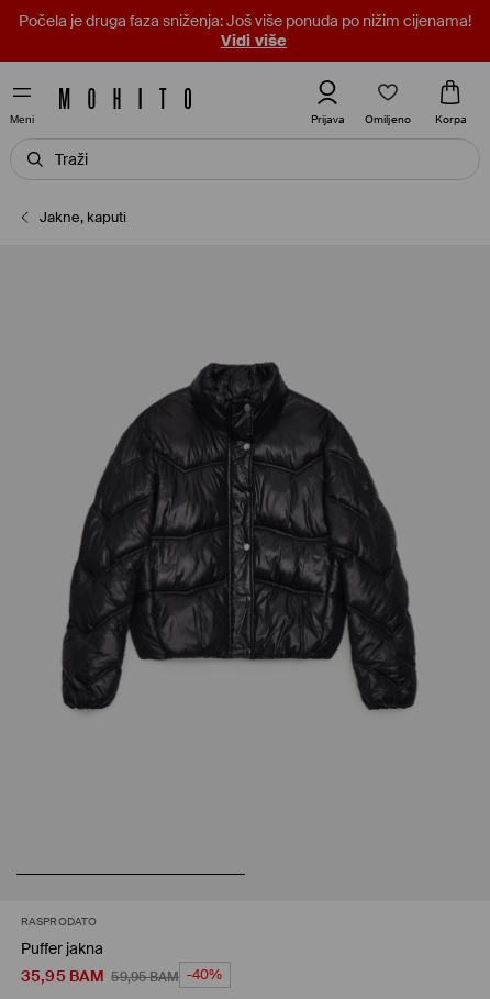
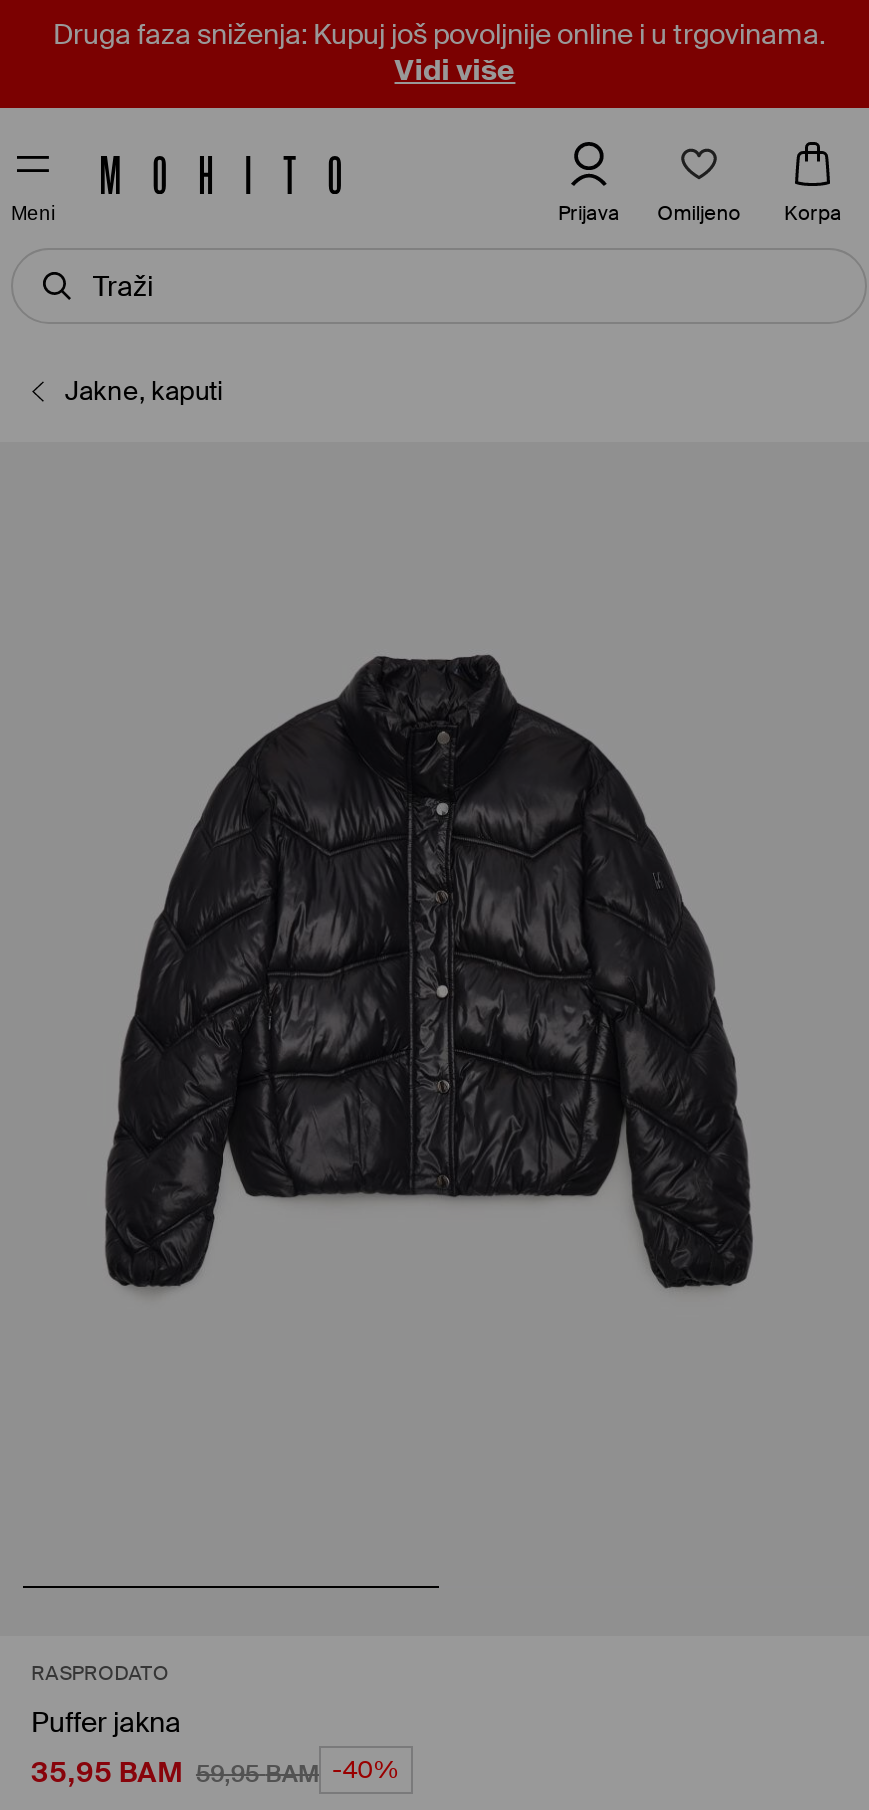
- Počela je druga faza sniženja: Još više ponuda po nižim cijenama!
+ Druga faza sniženja: Kupuj još povoljnije online i u trgovinama.
